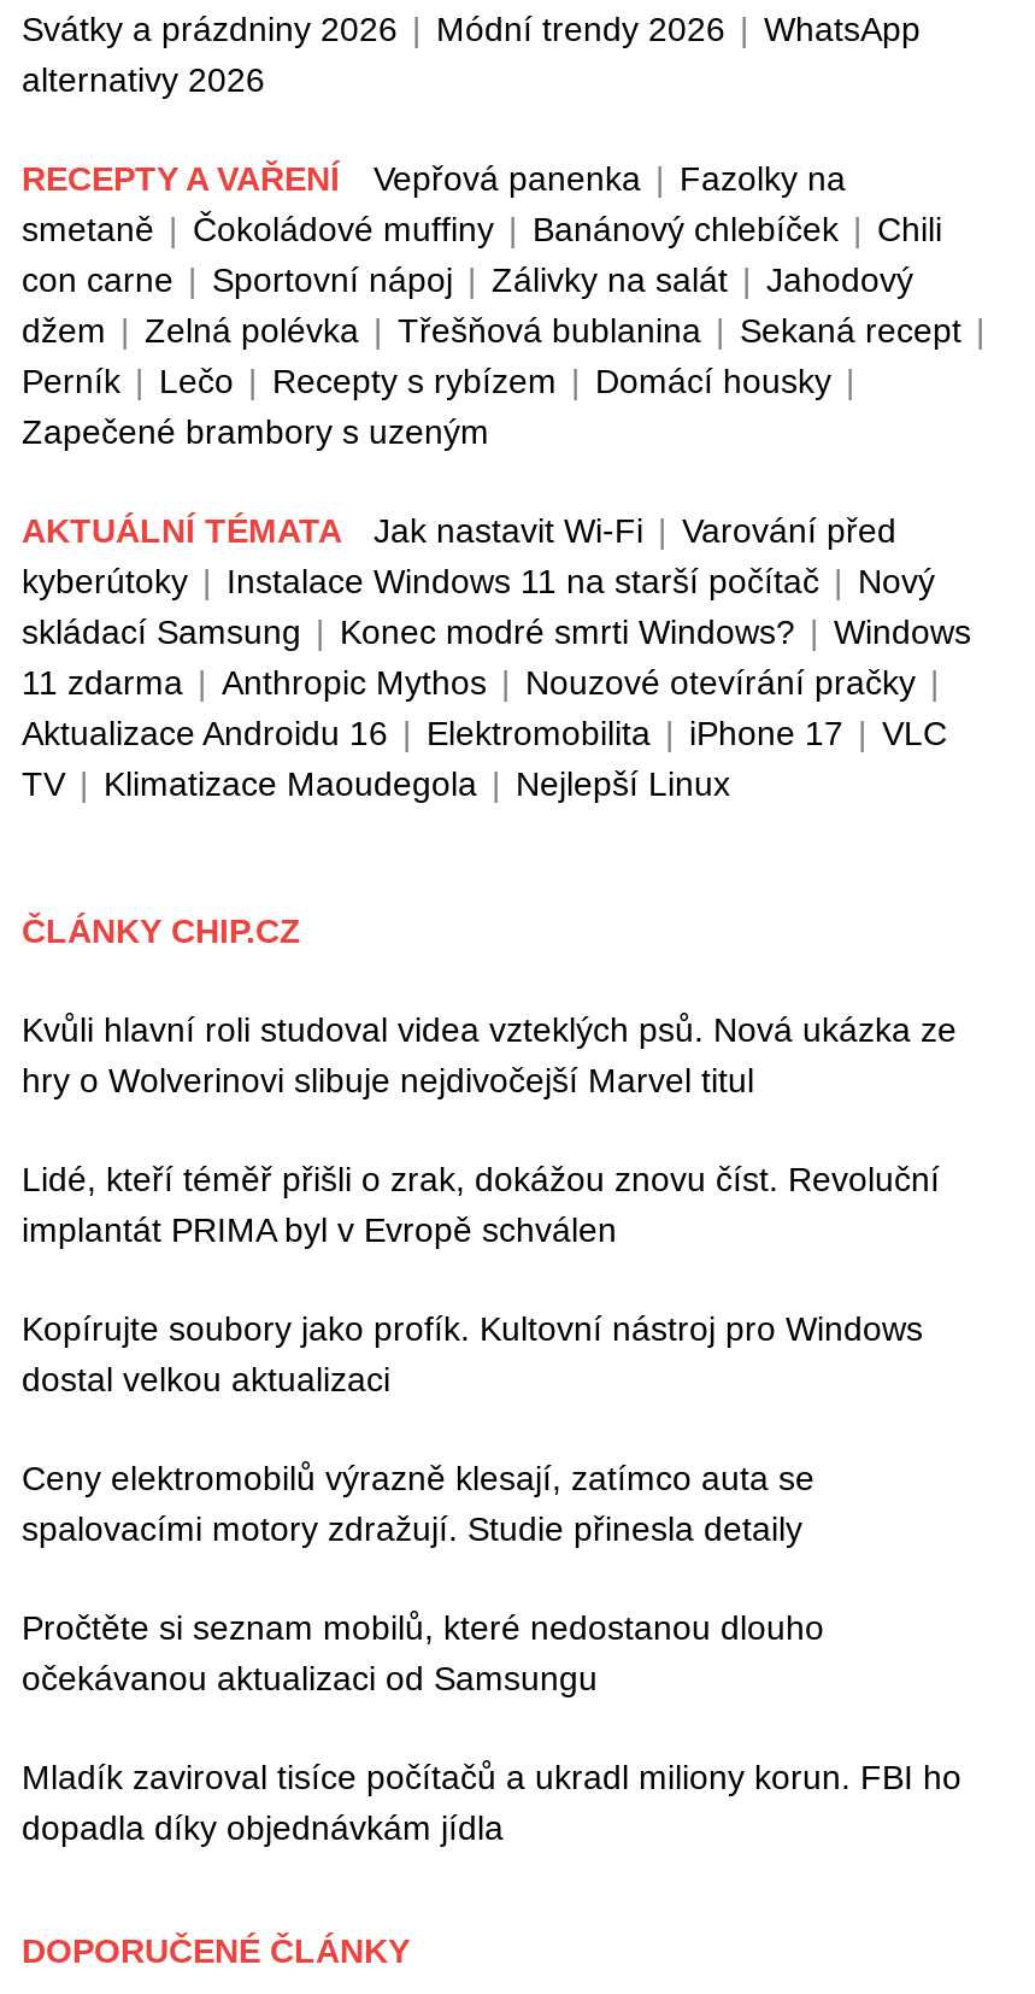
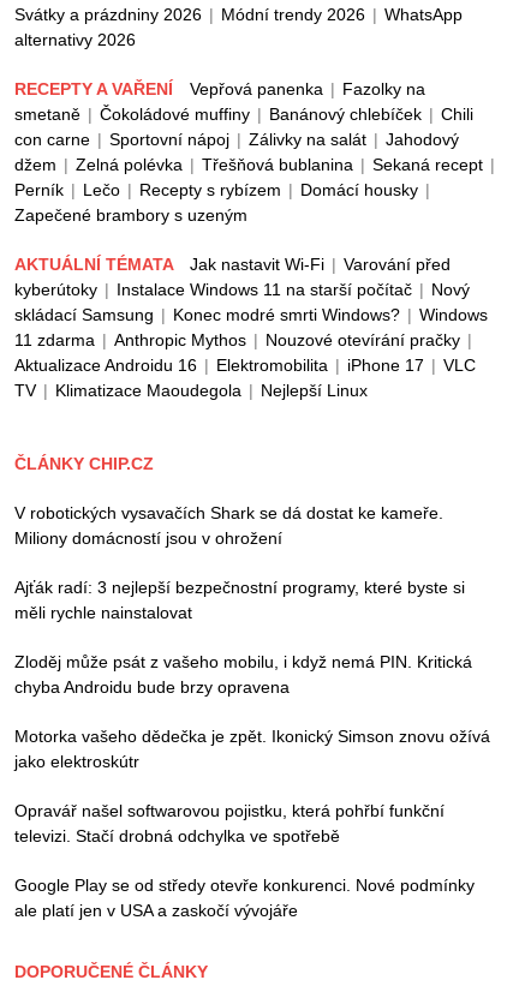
- Kvůli hlavní roli studoval videa vzteklých psů. Nová ukázka ze
- hry o Wolverinovi slibuje nejdivočejší Marvel titul
+ V robotických vysavačích Shark se dá dostat ke kameře.
+ Miliony domácností jsou v ohrožení

- Lidé, kteří téměř přišli o zrak, dokážou znovu číst. Revoluční
- implantát PRIMA byl v Evropě schválen
+ Ajťák radí: 3 nejlepší bezpečnostní programy, které byste si
+ měli rychle nainstalovat

- Kopírujte soubory jako profík. Kultovní nástroj pro Windows
- dostal velkou aktualizaci
+ Zloděj může psát z vašeho mobilu, i když nemá PIN. Kritická
+ chyba Androidu bude brzy opravena

- Ceny elektromobilů výrazně klesají, zatímco auta se
- spalovacími motory zdražují. Studie přinesla detaily
+ Motorka vašeho dědečka je zpět. Ikonický Simson znovu ožívá
+ jako elektroskútr

- Pročtěte si seznam mobilů, které nedostanou dlouho
- očekávanou aktualizaci od Samsungu
+ Opravář našel softwarovou pojistku, která pohřbí funkční
+ televizi. Stačí drobná odchylka ve spotřebě

- Mladík zaviroval tisíce počítačů a ukradl miliony korun. FBI ho
- dopadla díky objednávkám jídla
+ Google Play se od středy otevře konkurenci. Nové podmínky
+ ale platí jen v USA a zaskočí vývojáře
